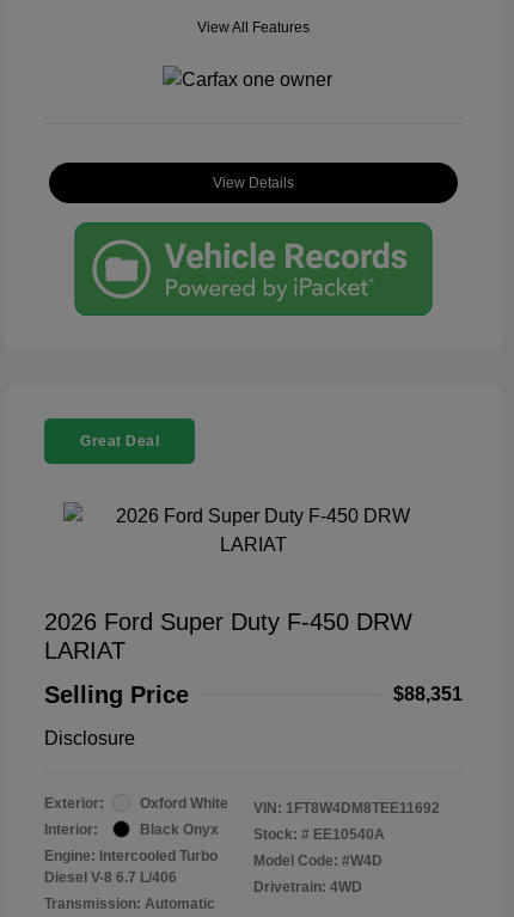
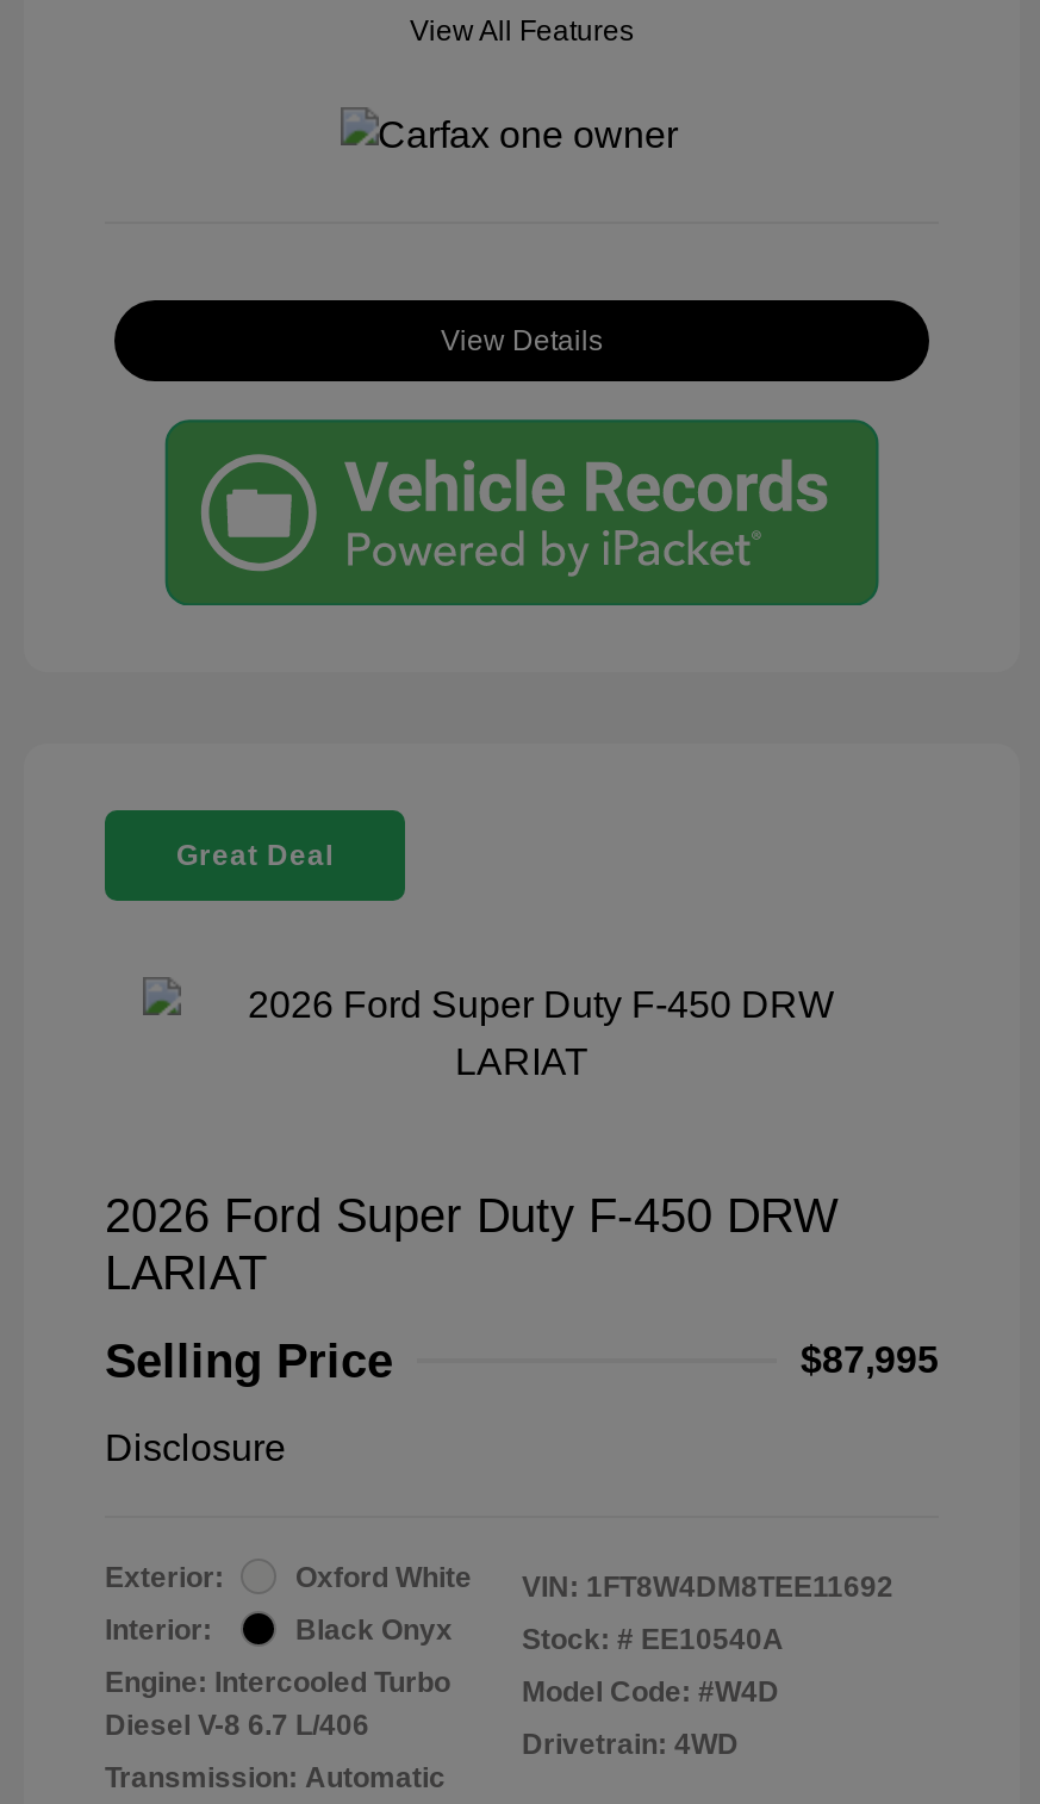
- $88,351
+ $87,995
